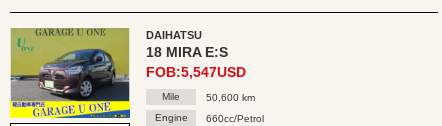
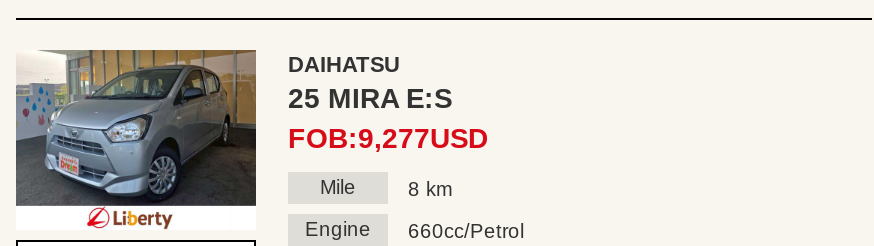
- [image]
- 18 MIRA E:S
- FOB:5,547USD
+ [image]
+ 25 MIRA E:S
+ FOB:9,277USD

- 50,600 km
+ 8 km
